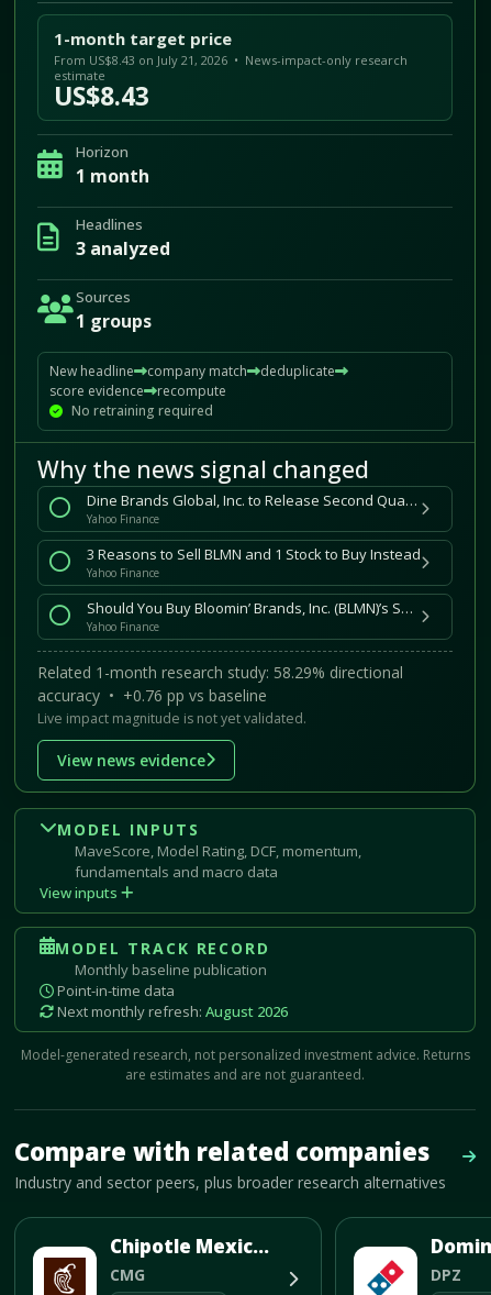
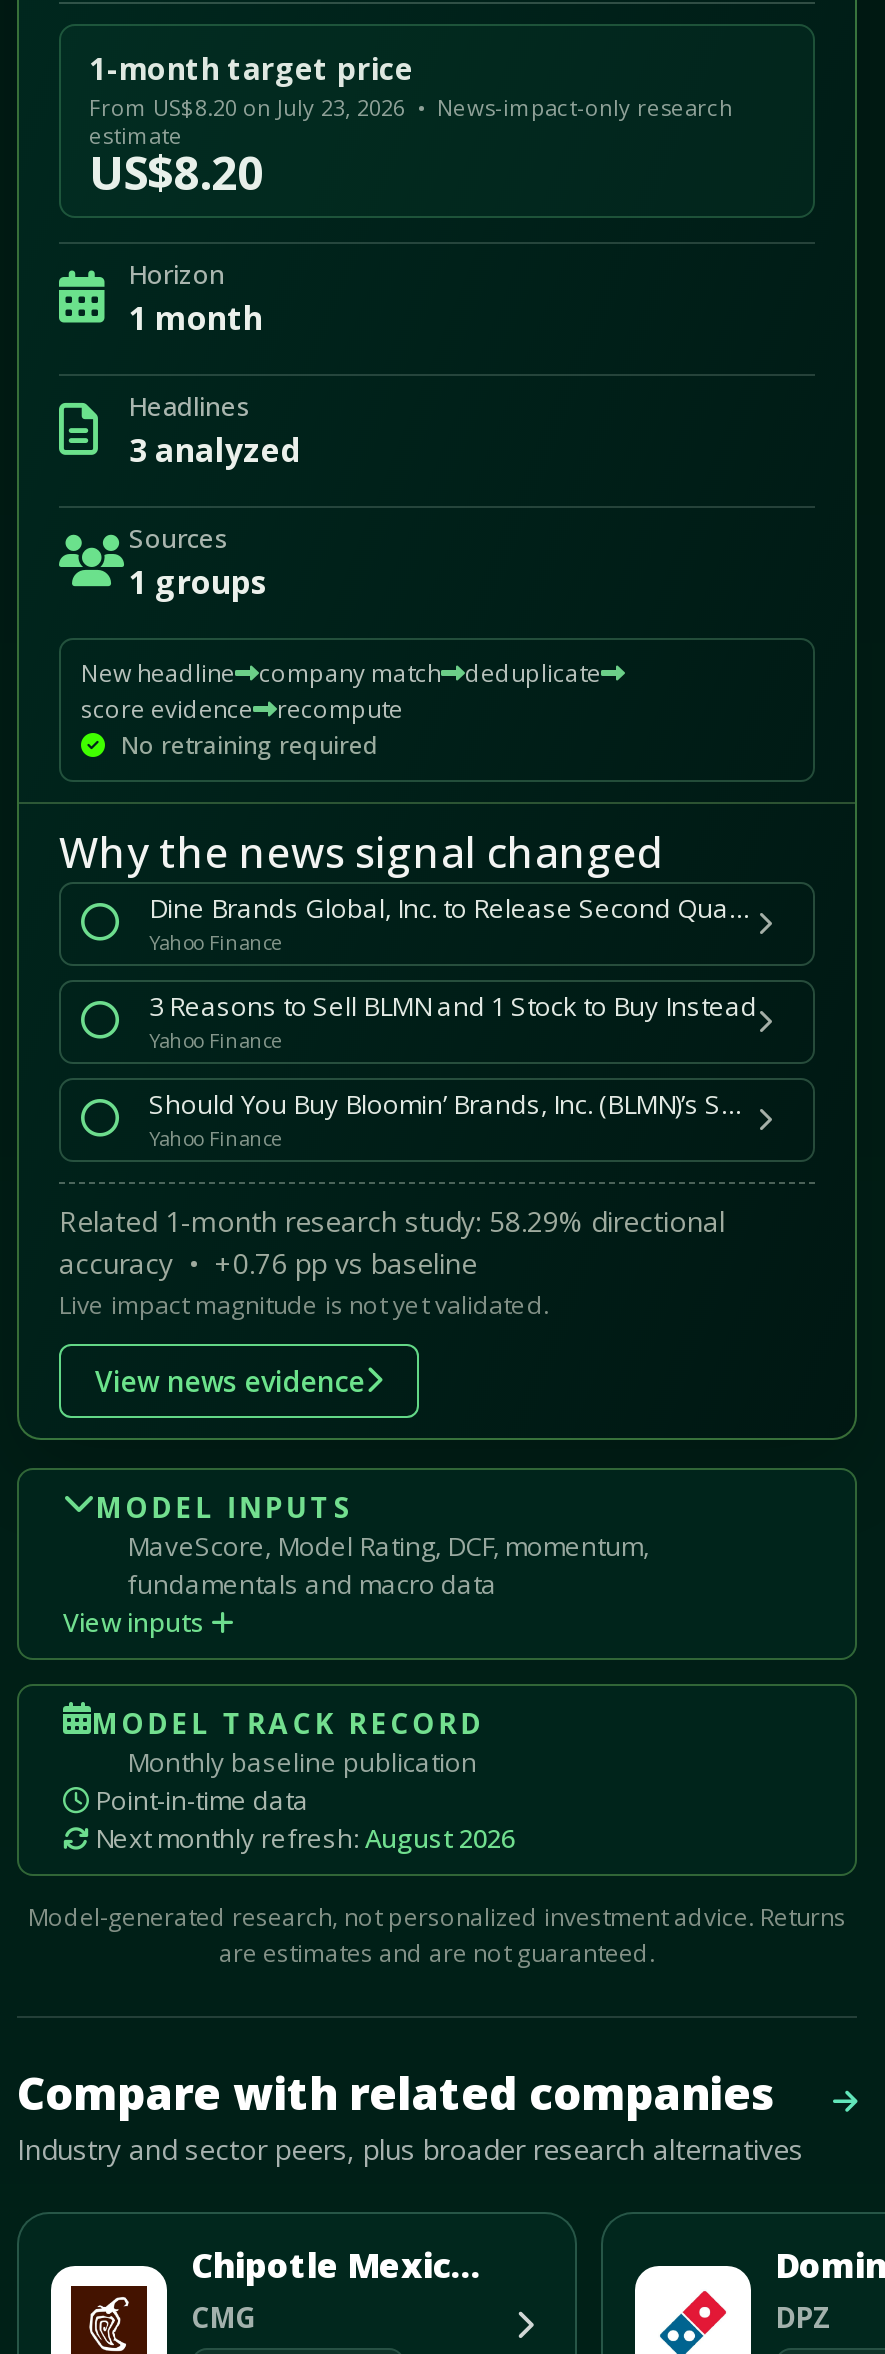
- From US$8.43 on July 21, 2026 • News-impact-only research
+ From US$8.20 on July 23, 2026 • News-impact-only research

- US$8.43
+ US$8.20
